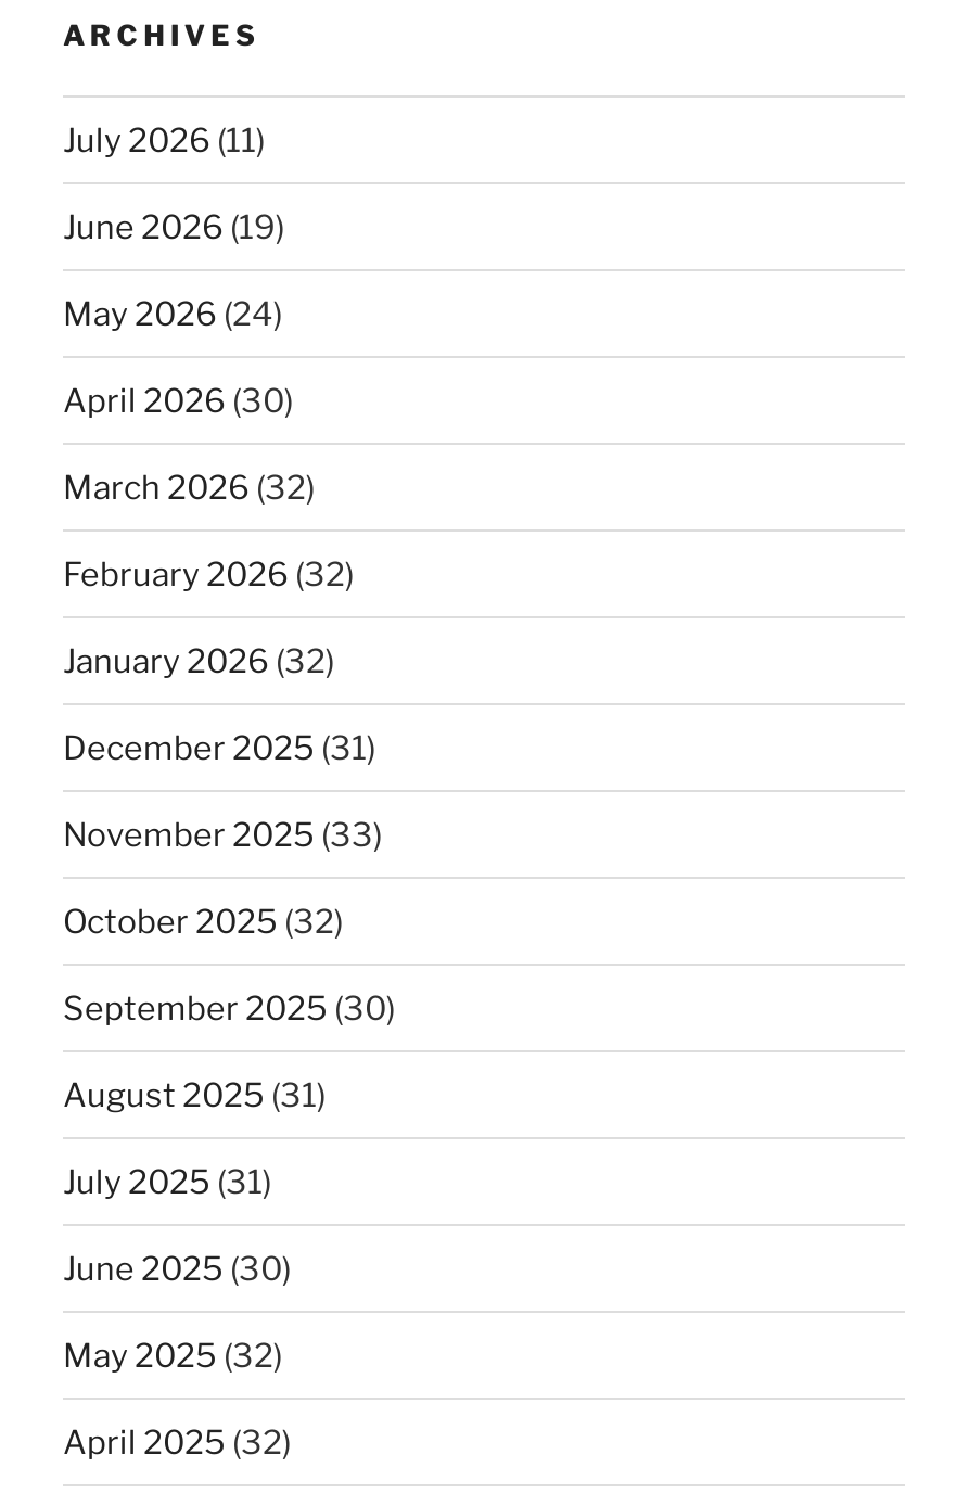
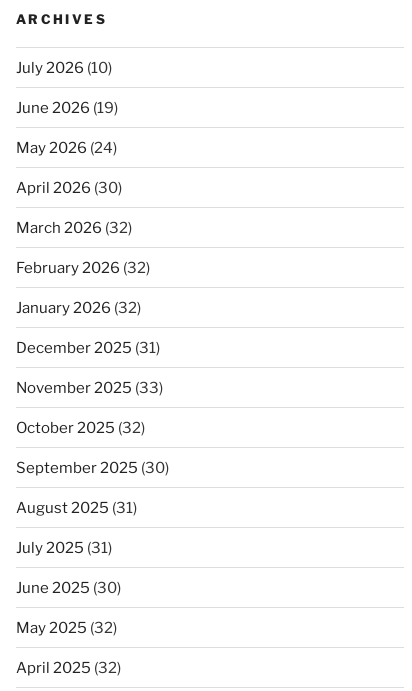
- July 2026 (11)
+ July 2026 (10)
